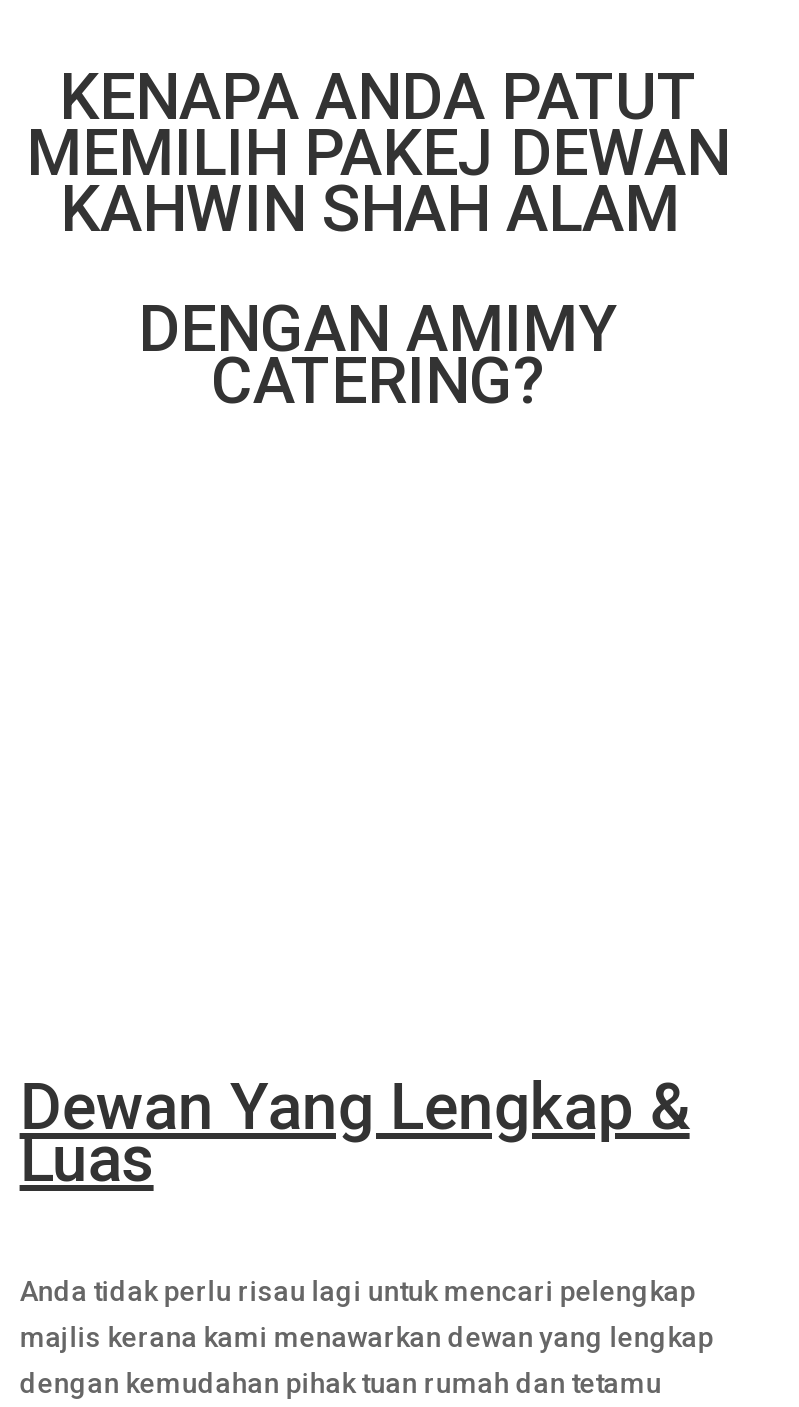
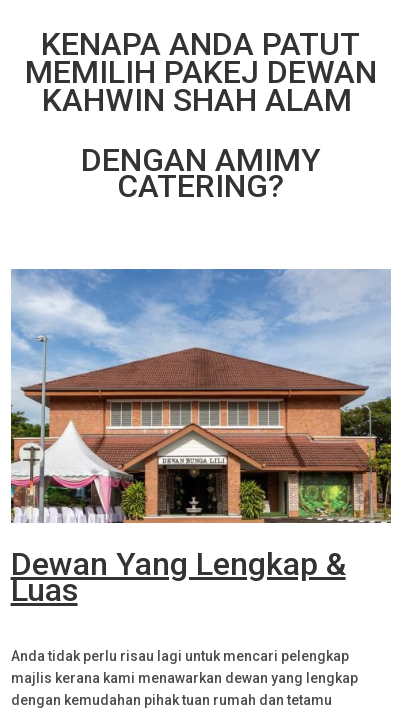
+ [image]
